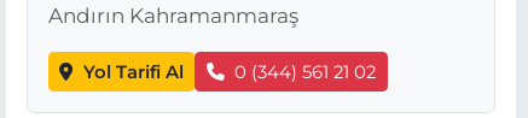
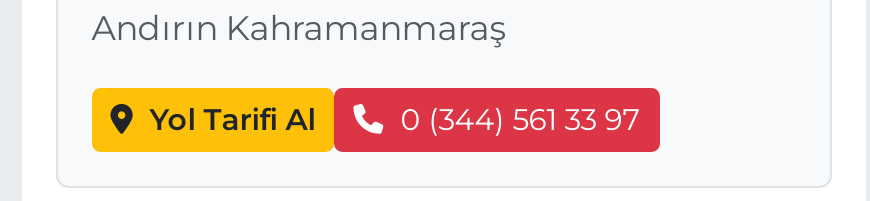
- 0 (344) 561 21 02
+ 0 (344) 561 33 97
